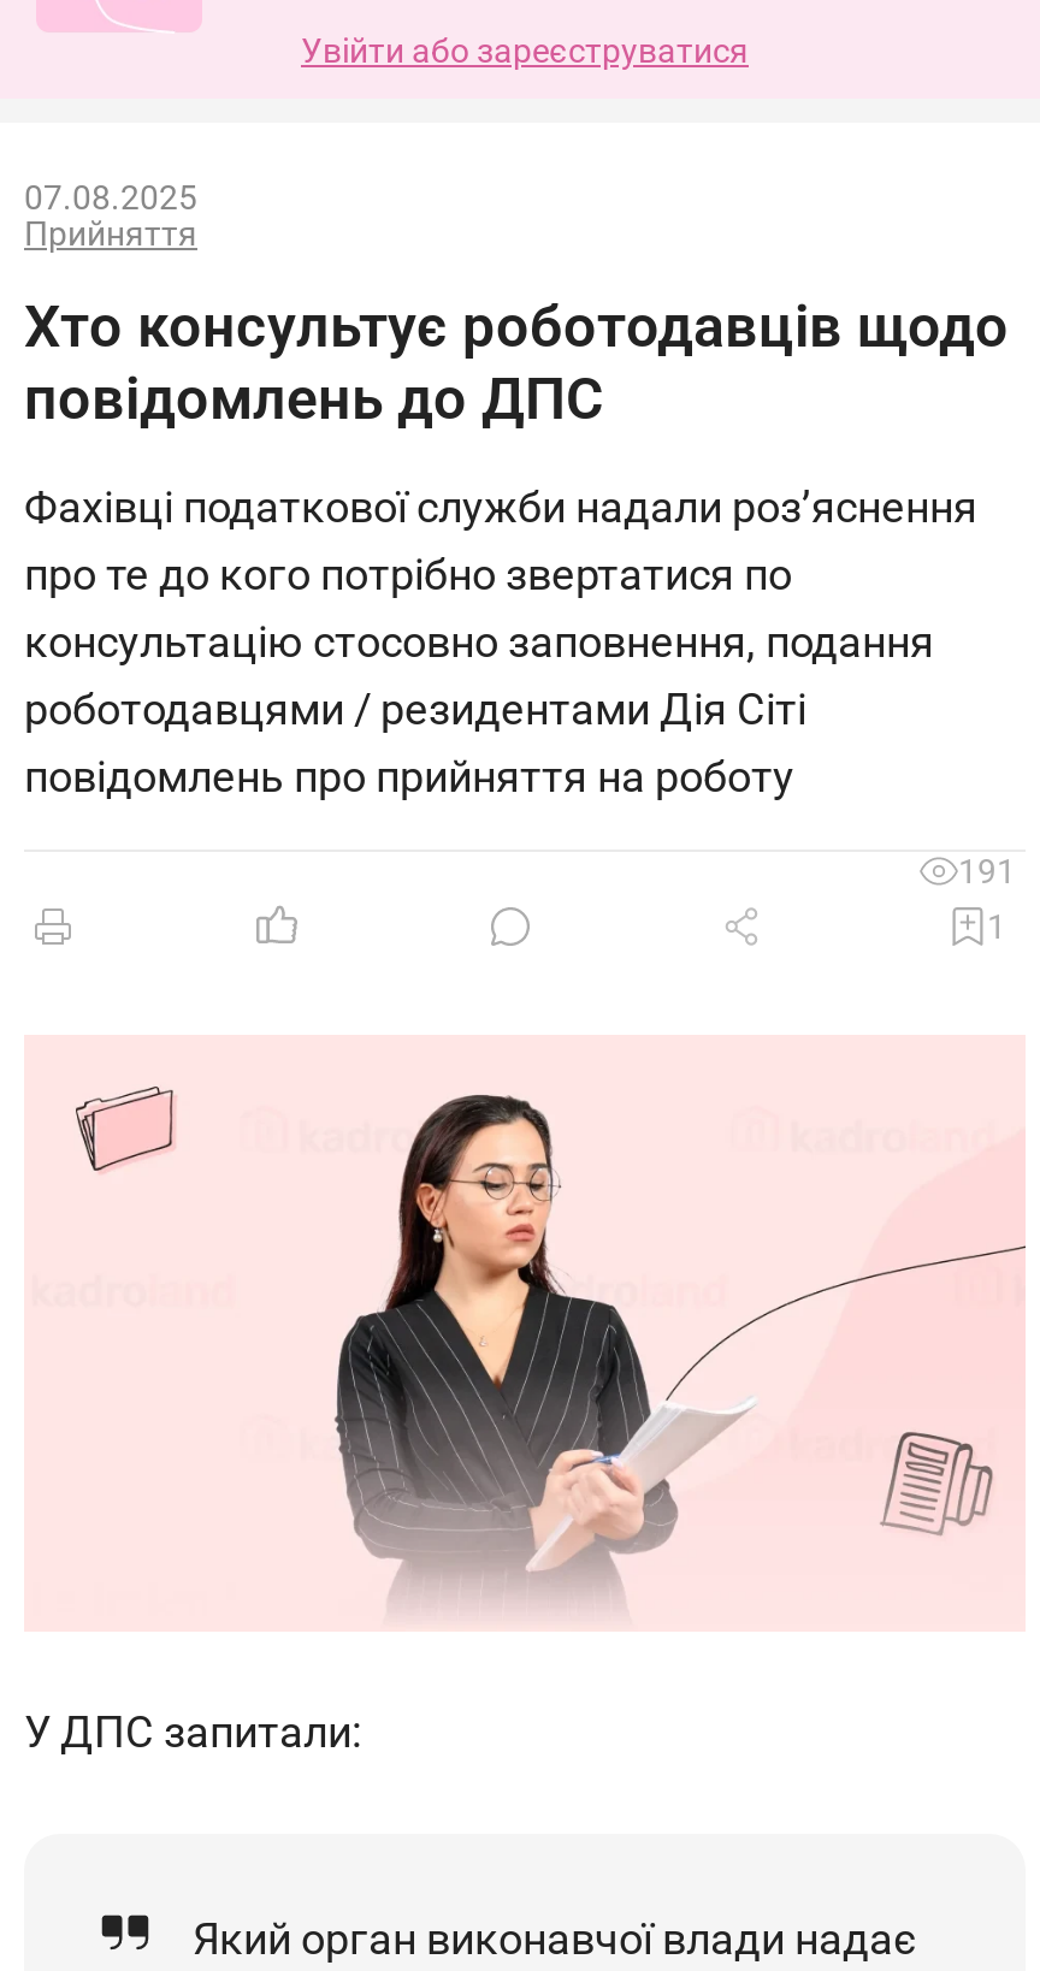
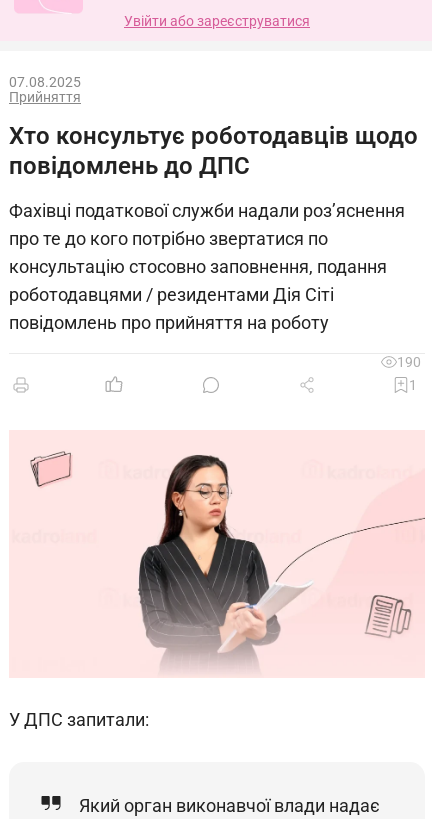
- 191
+ 190
